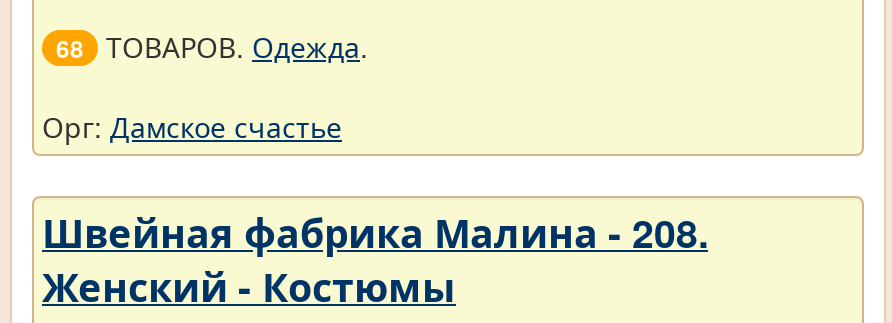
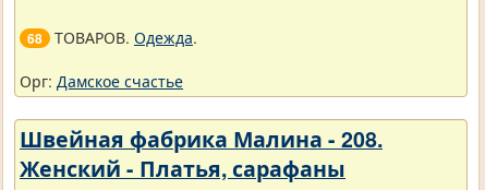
- Женский - Костюмы
+ Женский - Платья, сарафаны
